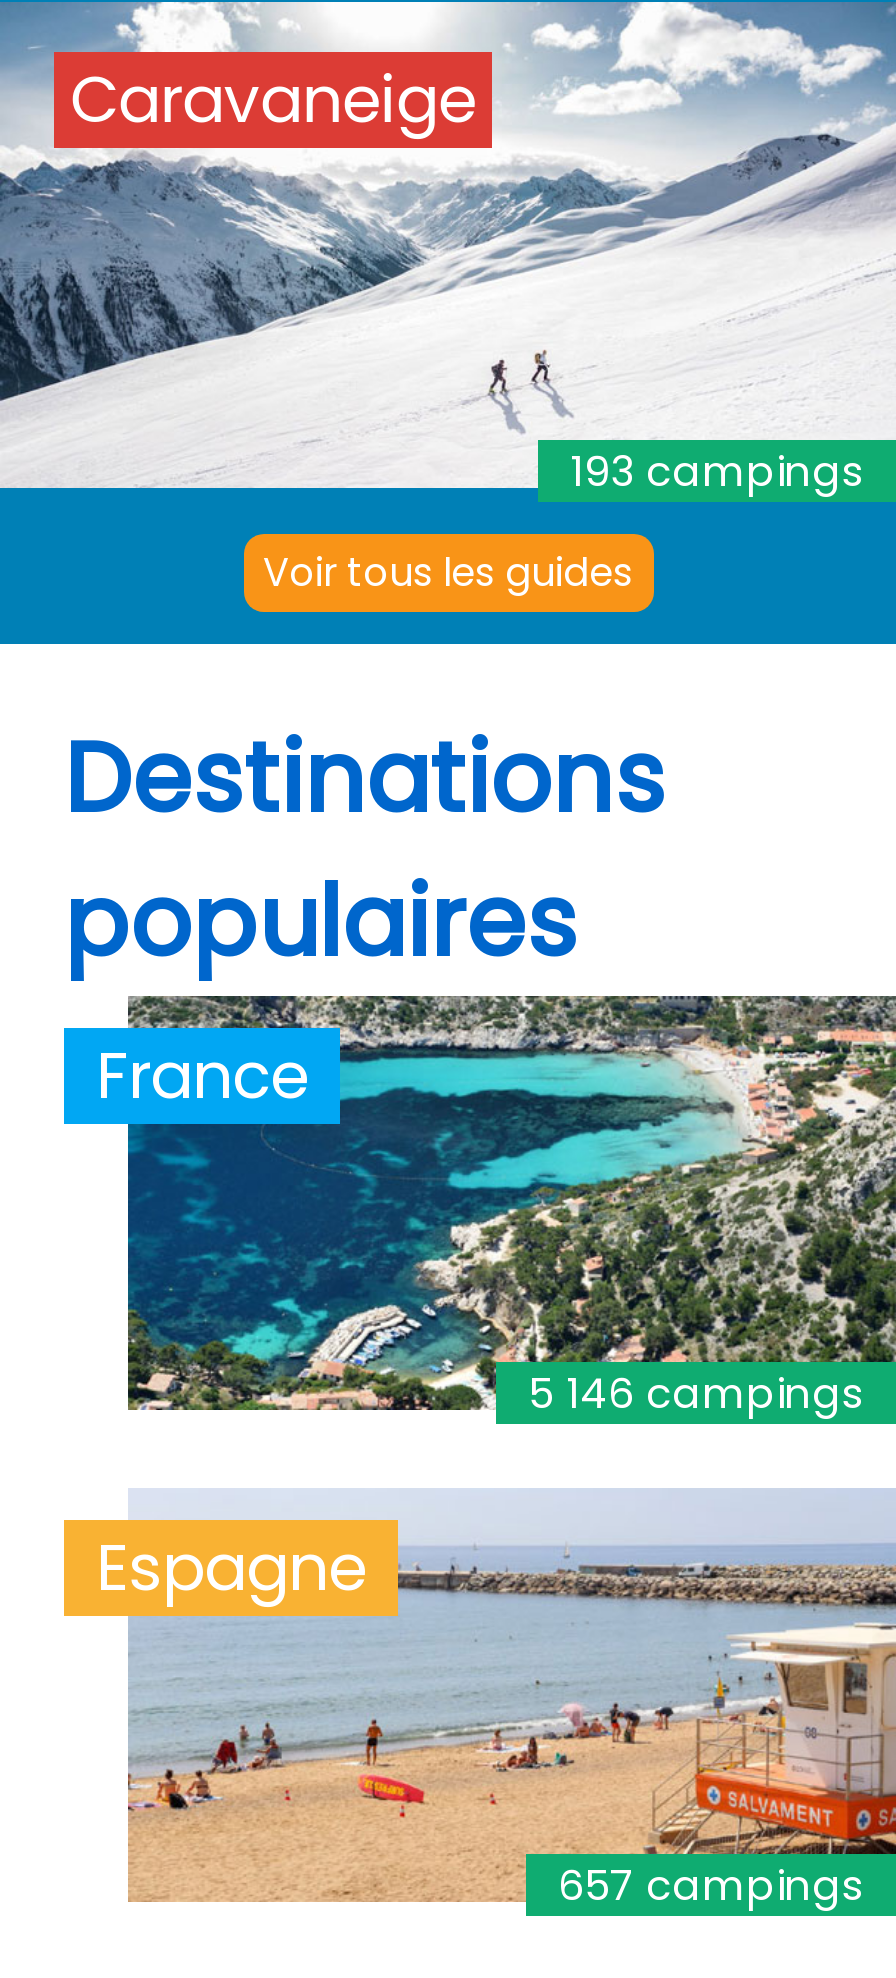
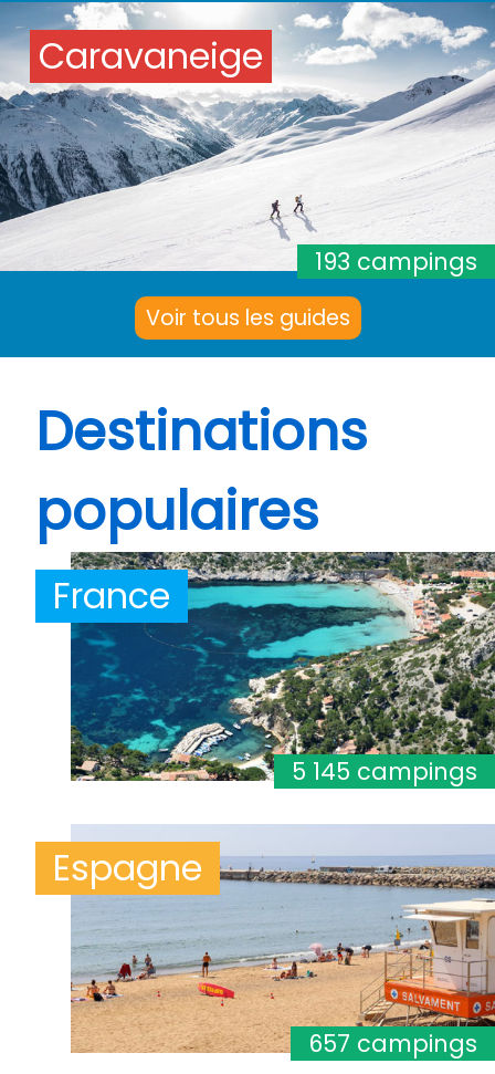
- 5 146 campings
+ 5 145 campings
